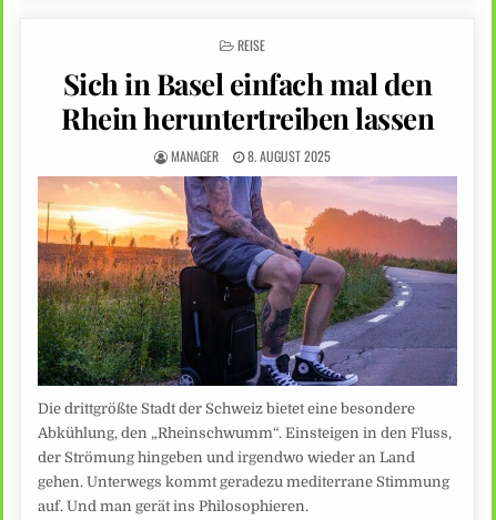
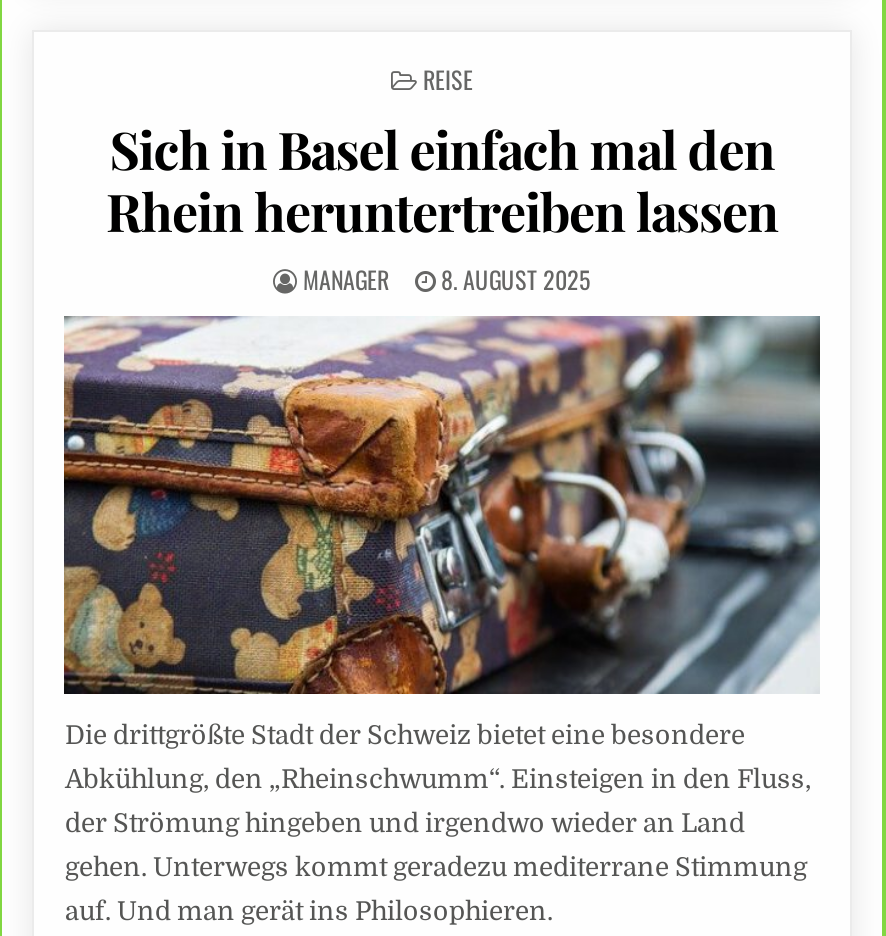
- [image]
+ [image]
